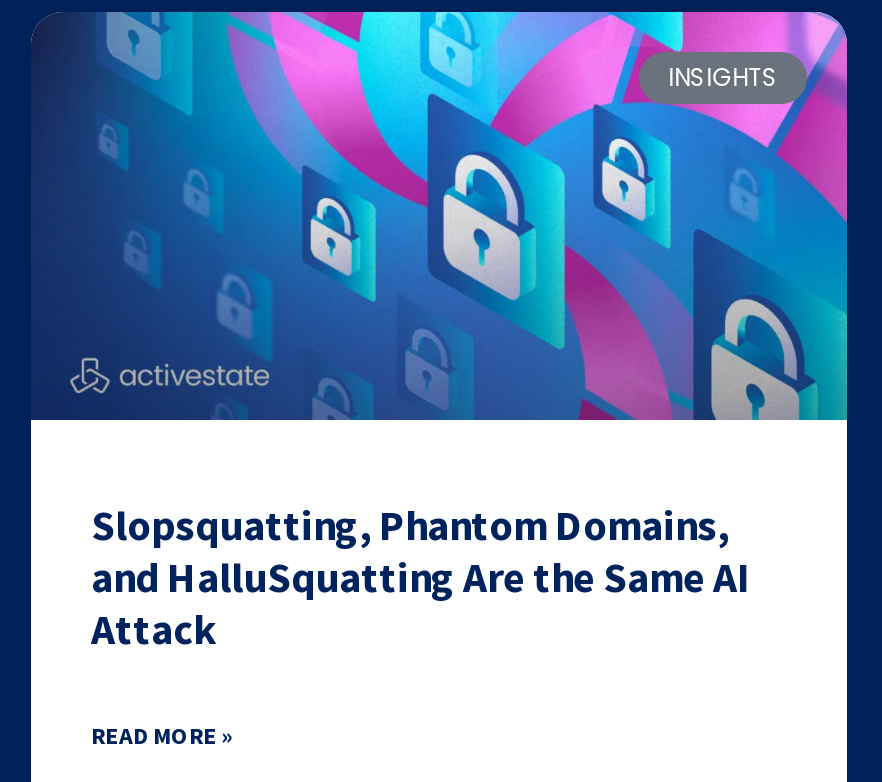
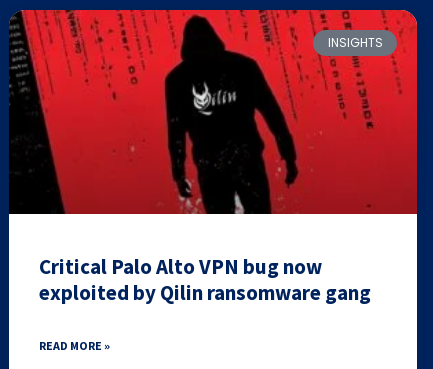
- [image]
- Slopsquatting, Phantom Domains,
- and HalluSquatting Are the Same AI
- Attack
+ [image]
+ Critical Palo Alto VPN bug now
+ exploited by Qilin ransomware gang
